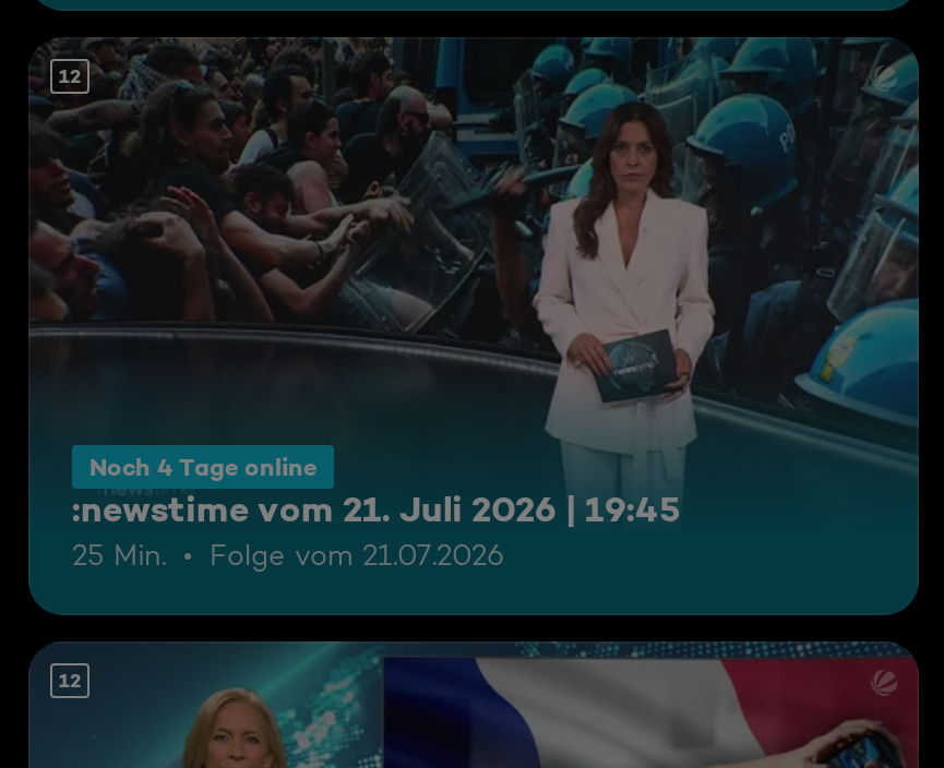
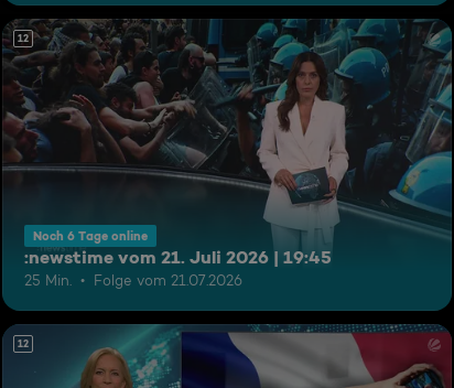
- Noch 4 Tage online
+ Noch 6 Tage online
